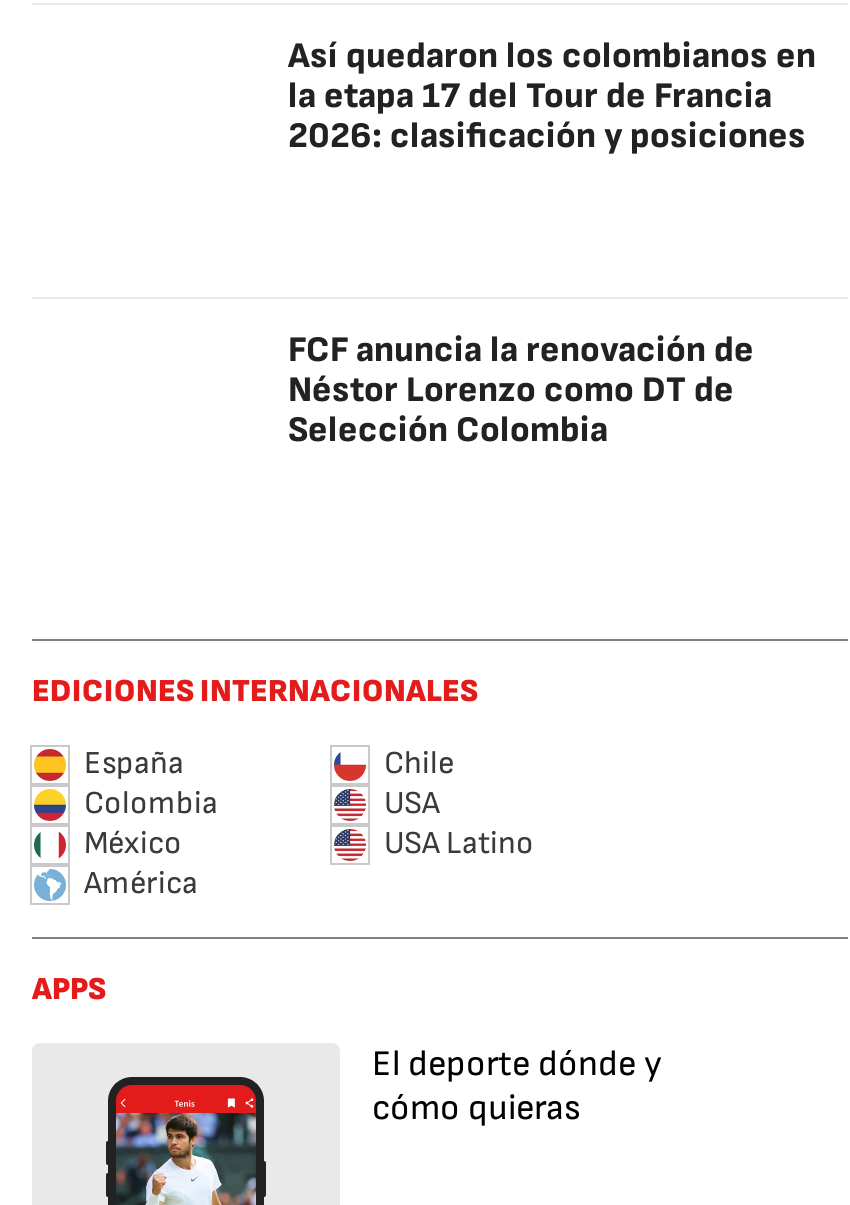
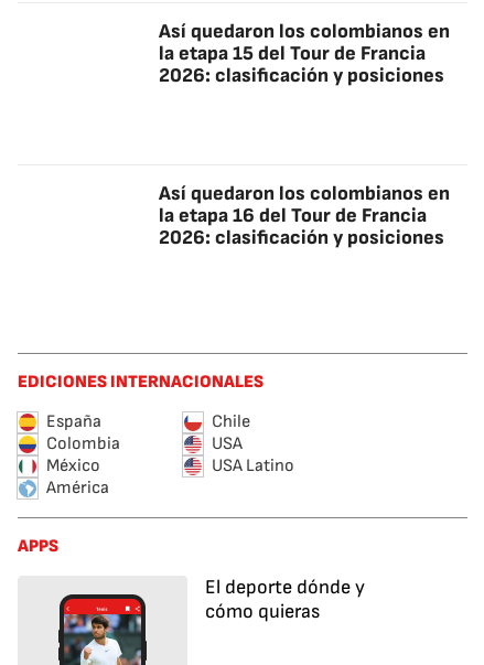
- la etapa 17 del Tour de Francia
+ la etapa 15 del Tour de Francia

- FCF anuncia la renovación de
- Néstor Lorenzo como DT de
- Selección Colombia
+ Así quedaron los colombianos en
+ la etapa 16 del Tour de Francia
+ 2026: clasificación y posiciones
